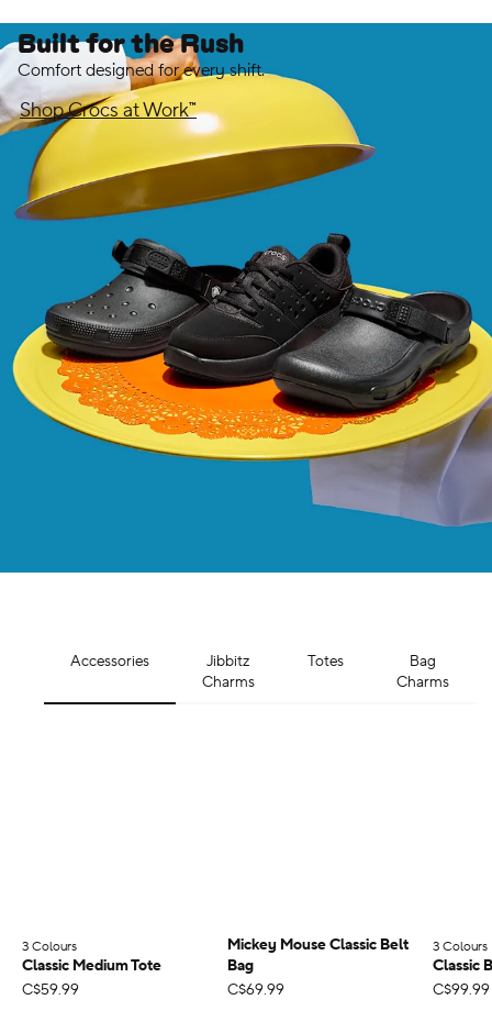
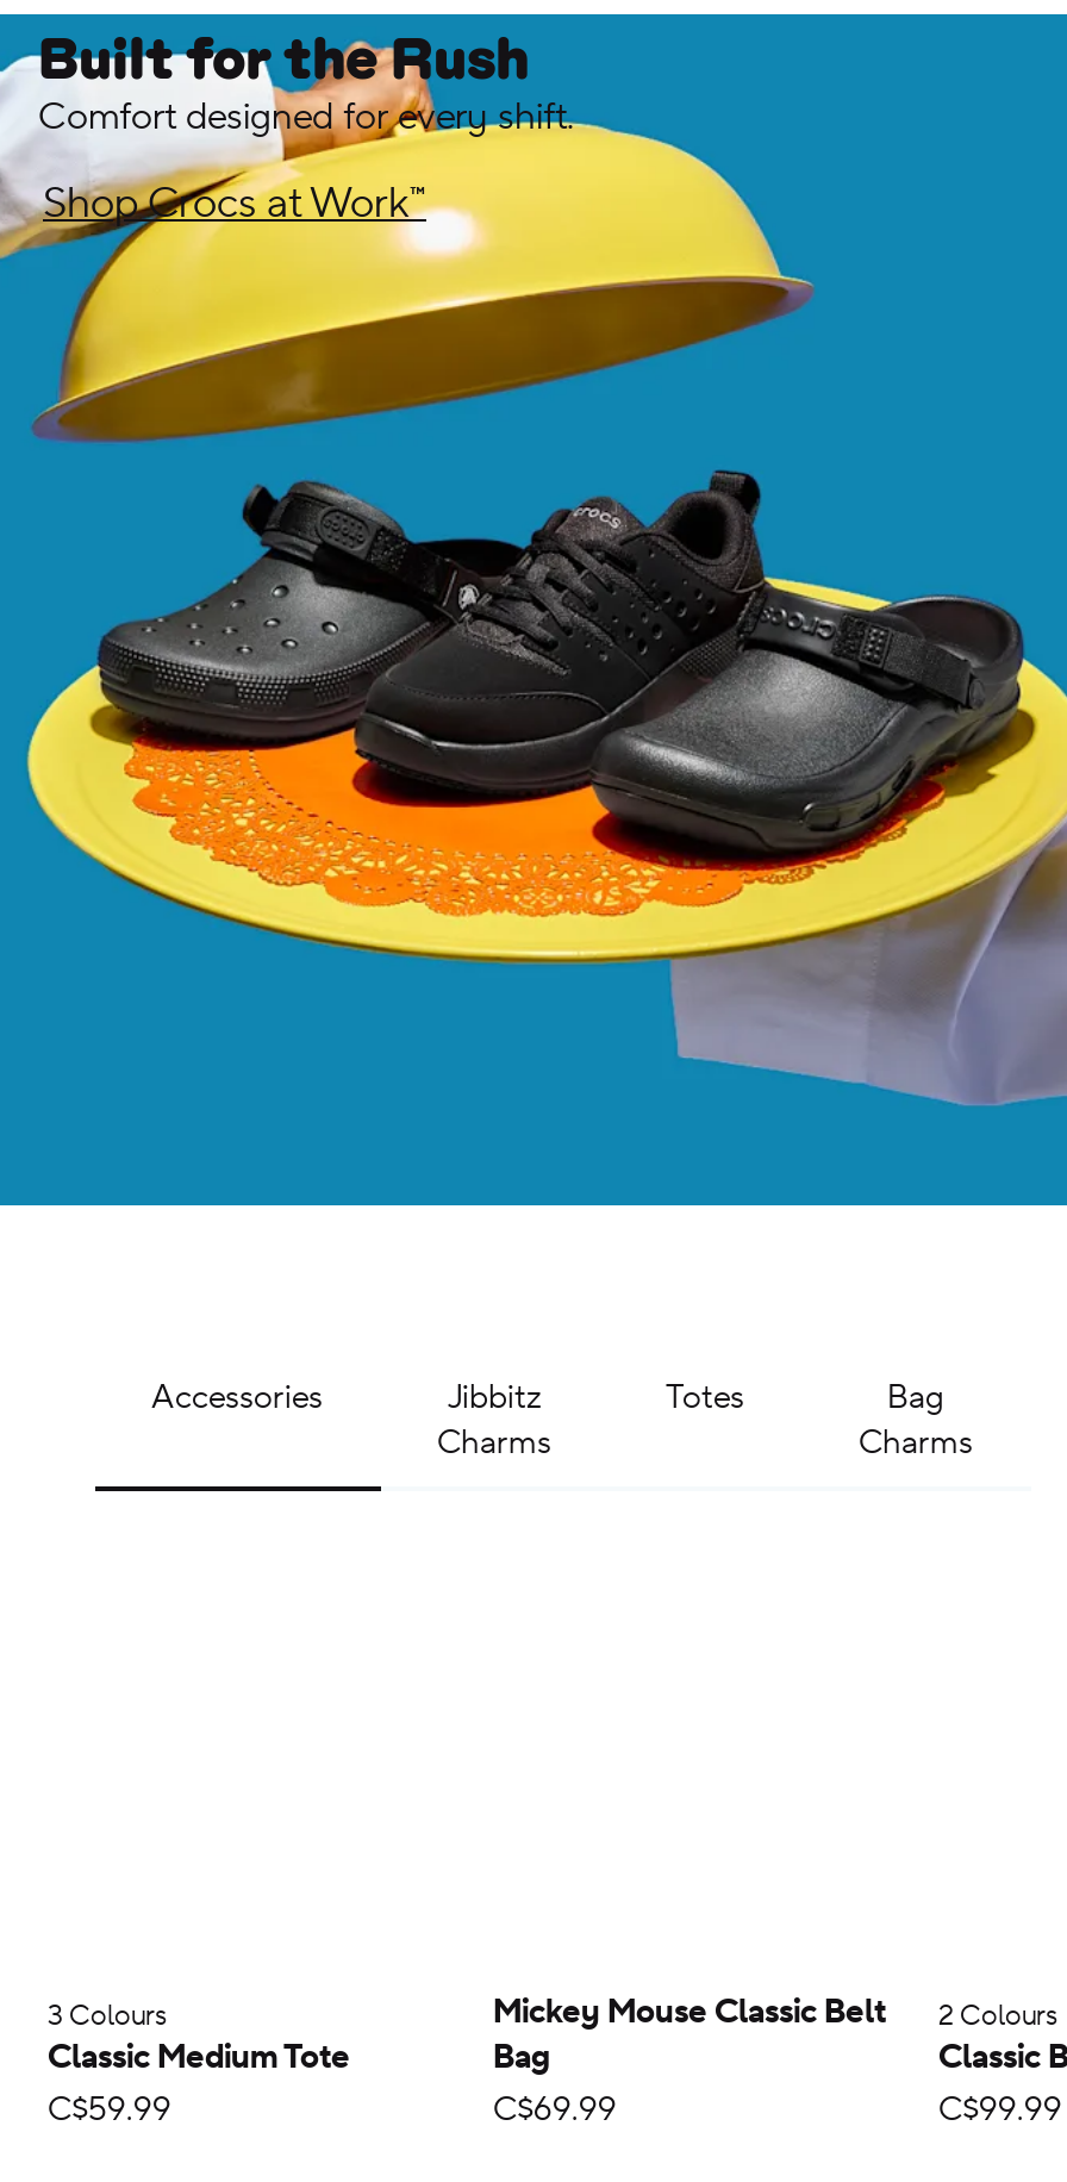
- Mickey Mouse Classic Belt 3 Colours
+ Mickey Mouse Classic Belt 2 Colours
